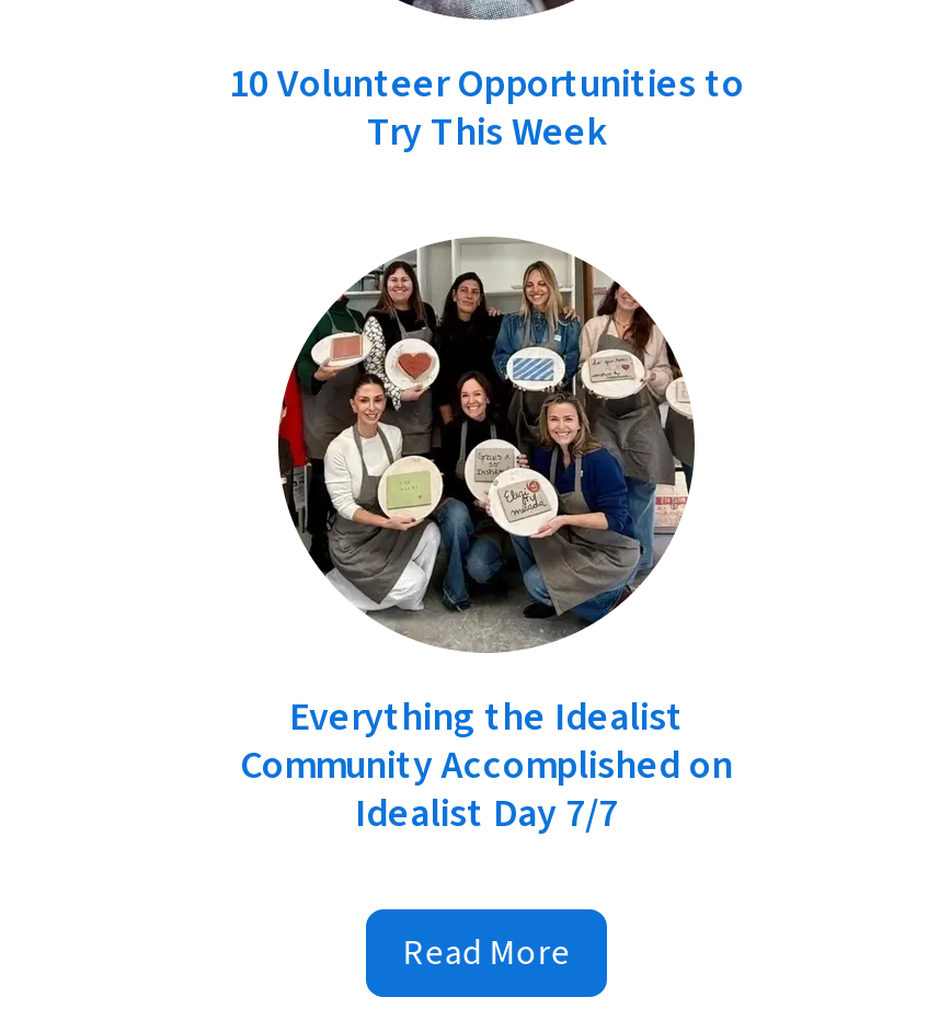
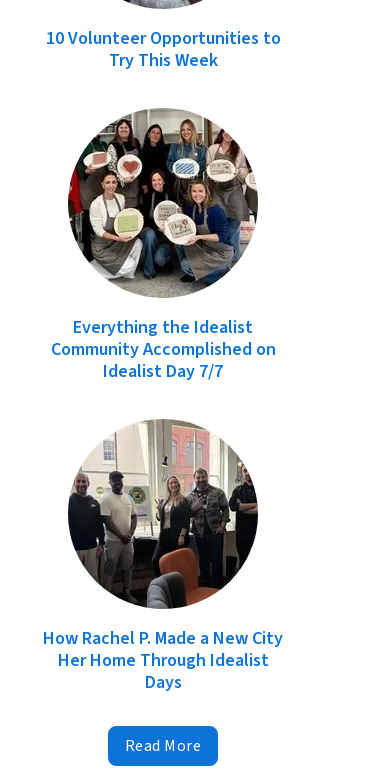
+ [image]
+ How Rachel P. Made a New City
+ Her Home Through Idealist
+ Days
